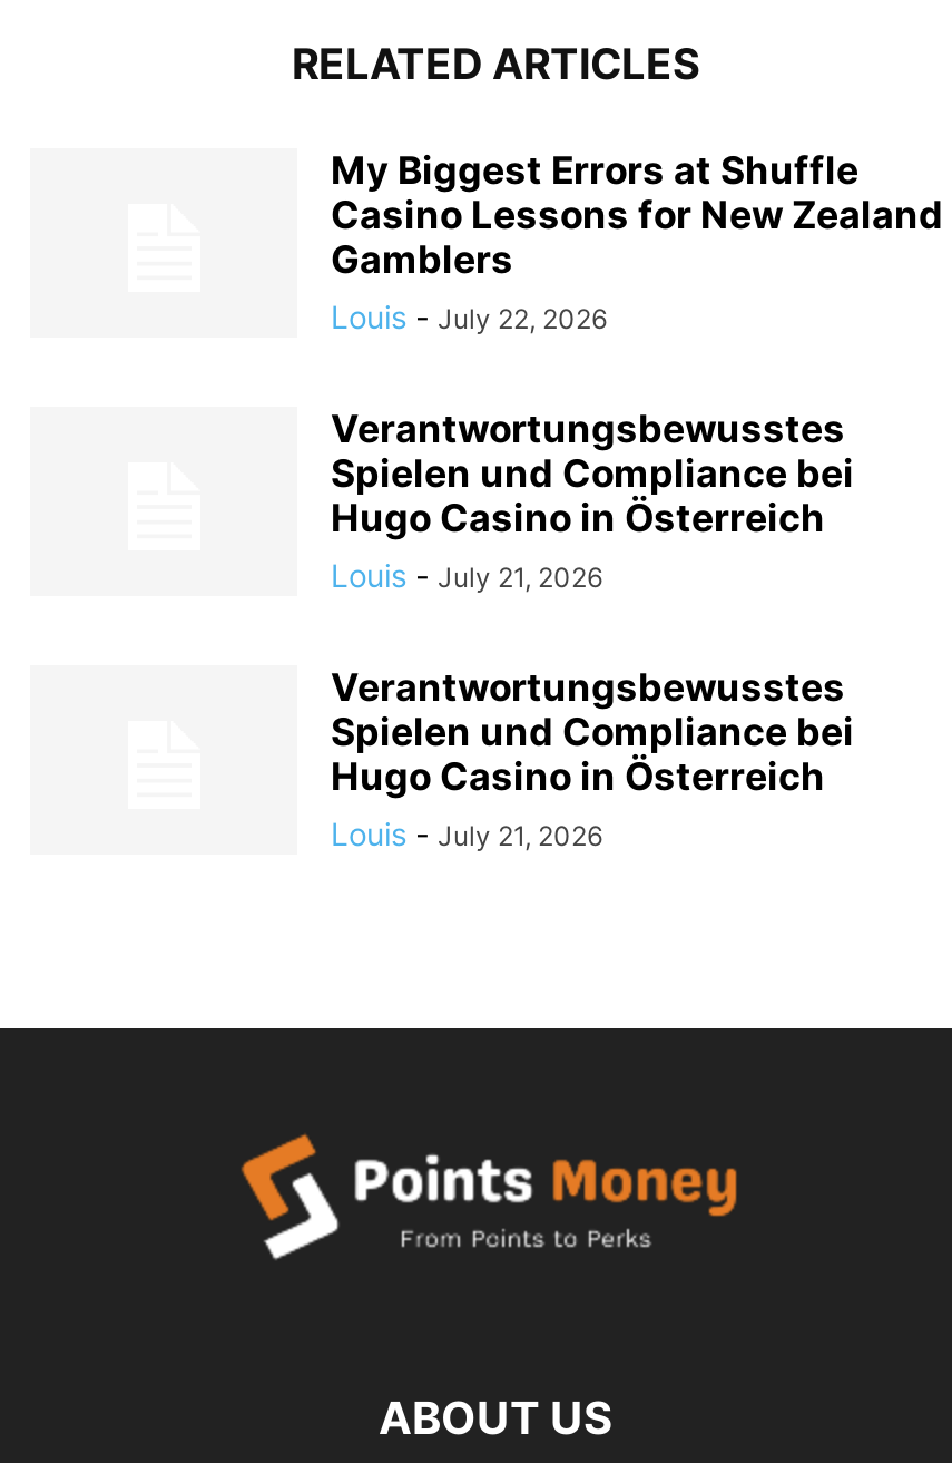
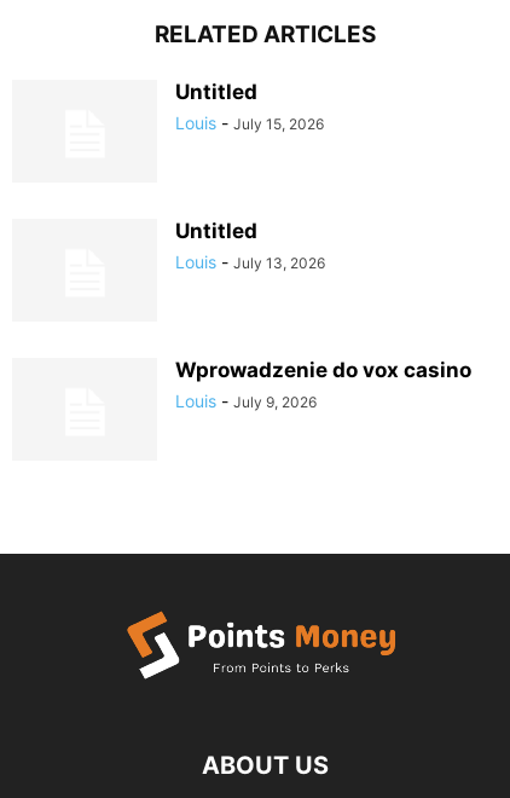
- My Biggest Errors at Shuffle
- Casino Lessons for New Zealand
- Gamblers
- Louis - July 22, 2026
+ Untitled
+ Louis - July 15, 2026

- Verantwortungsbewusstes
- Spielen und Compliance bei
- Hugo Casino in Österreich
- Louis - July 21, 2026
+ Untitled
+ Louis - July 13, 2026

- Verantwortungsbewusstes
- Spielen und Compliance bei
- Hugo Casino in Österreich
- Louis - July 21, 2026
+ Wprowadzenie do vox casino
+ Louis - July 9, 2026
